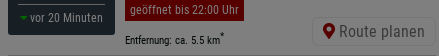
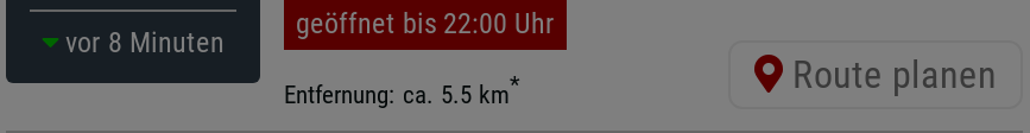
- vor 20 Minuten
+ vor 8 Minuten
